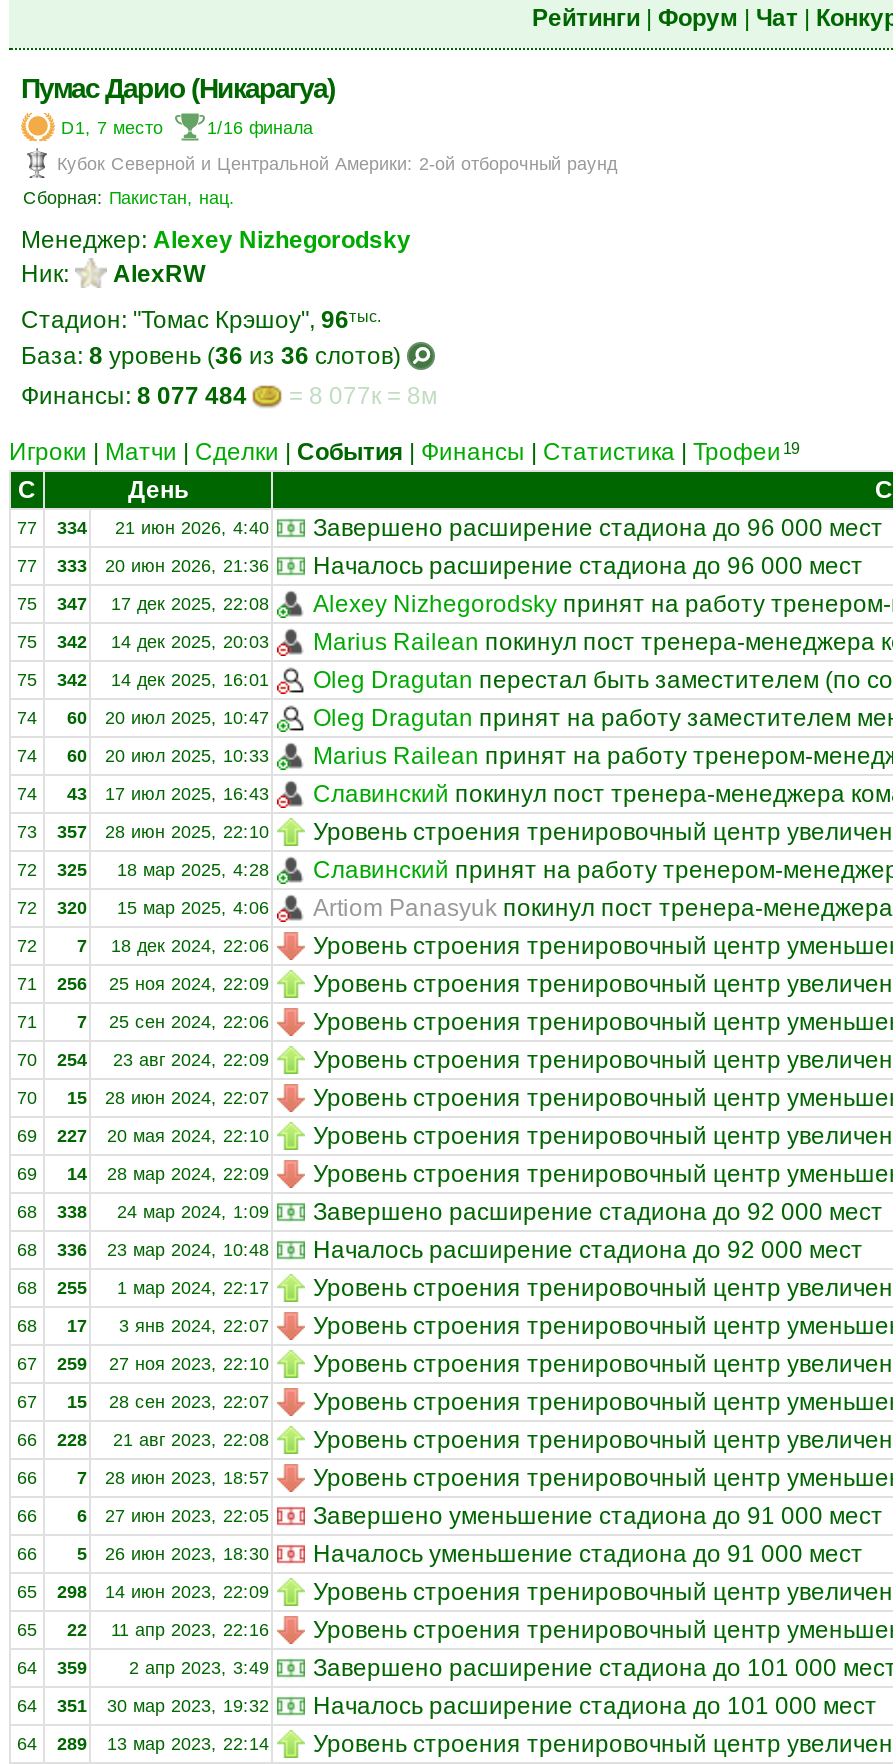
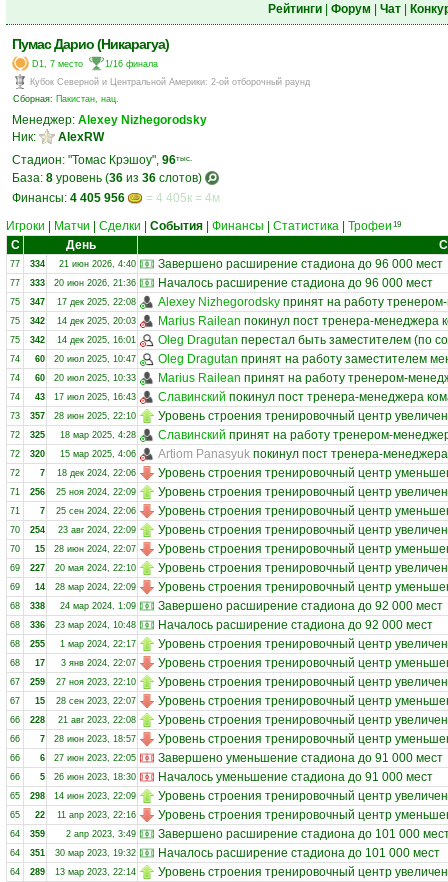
- Финансы: 8 077 484
- = 8 077к = 8м
+ Финансы: 4 405 956
+ = 4 405к = 4м
